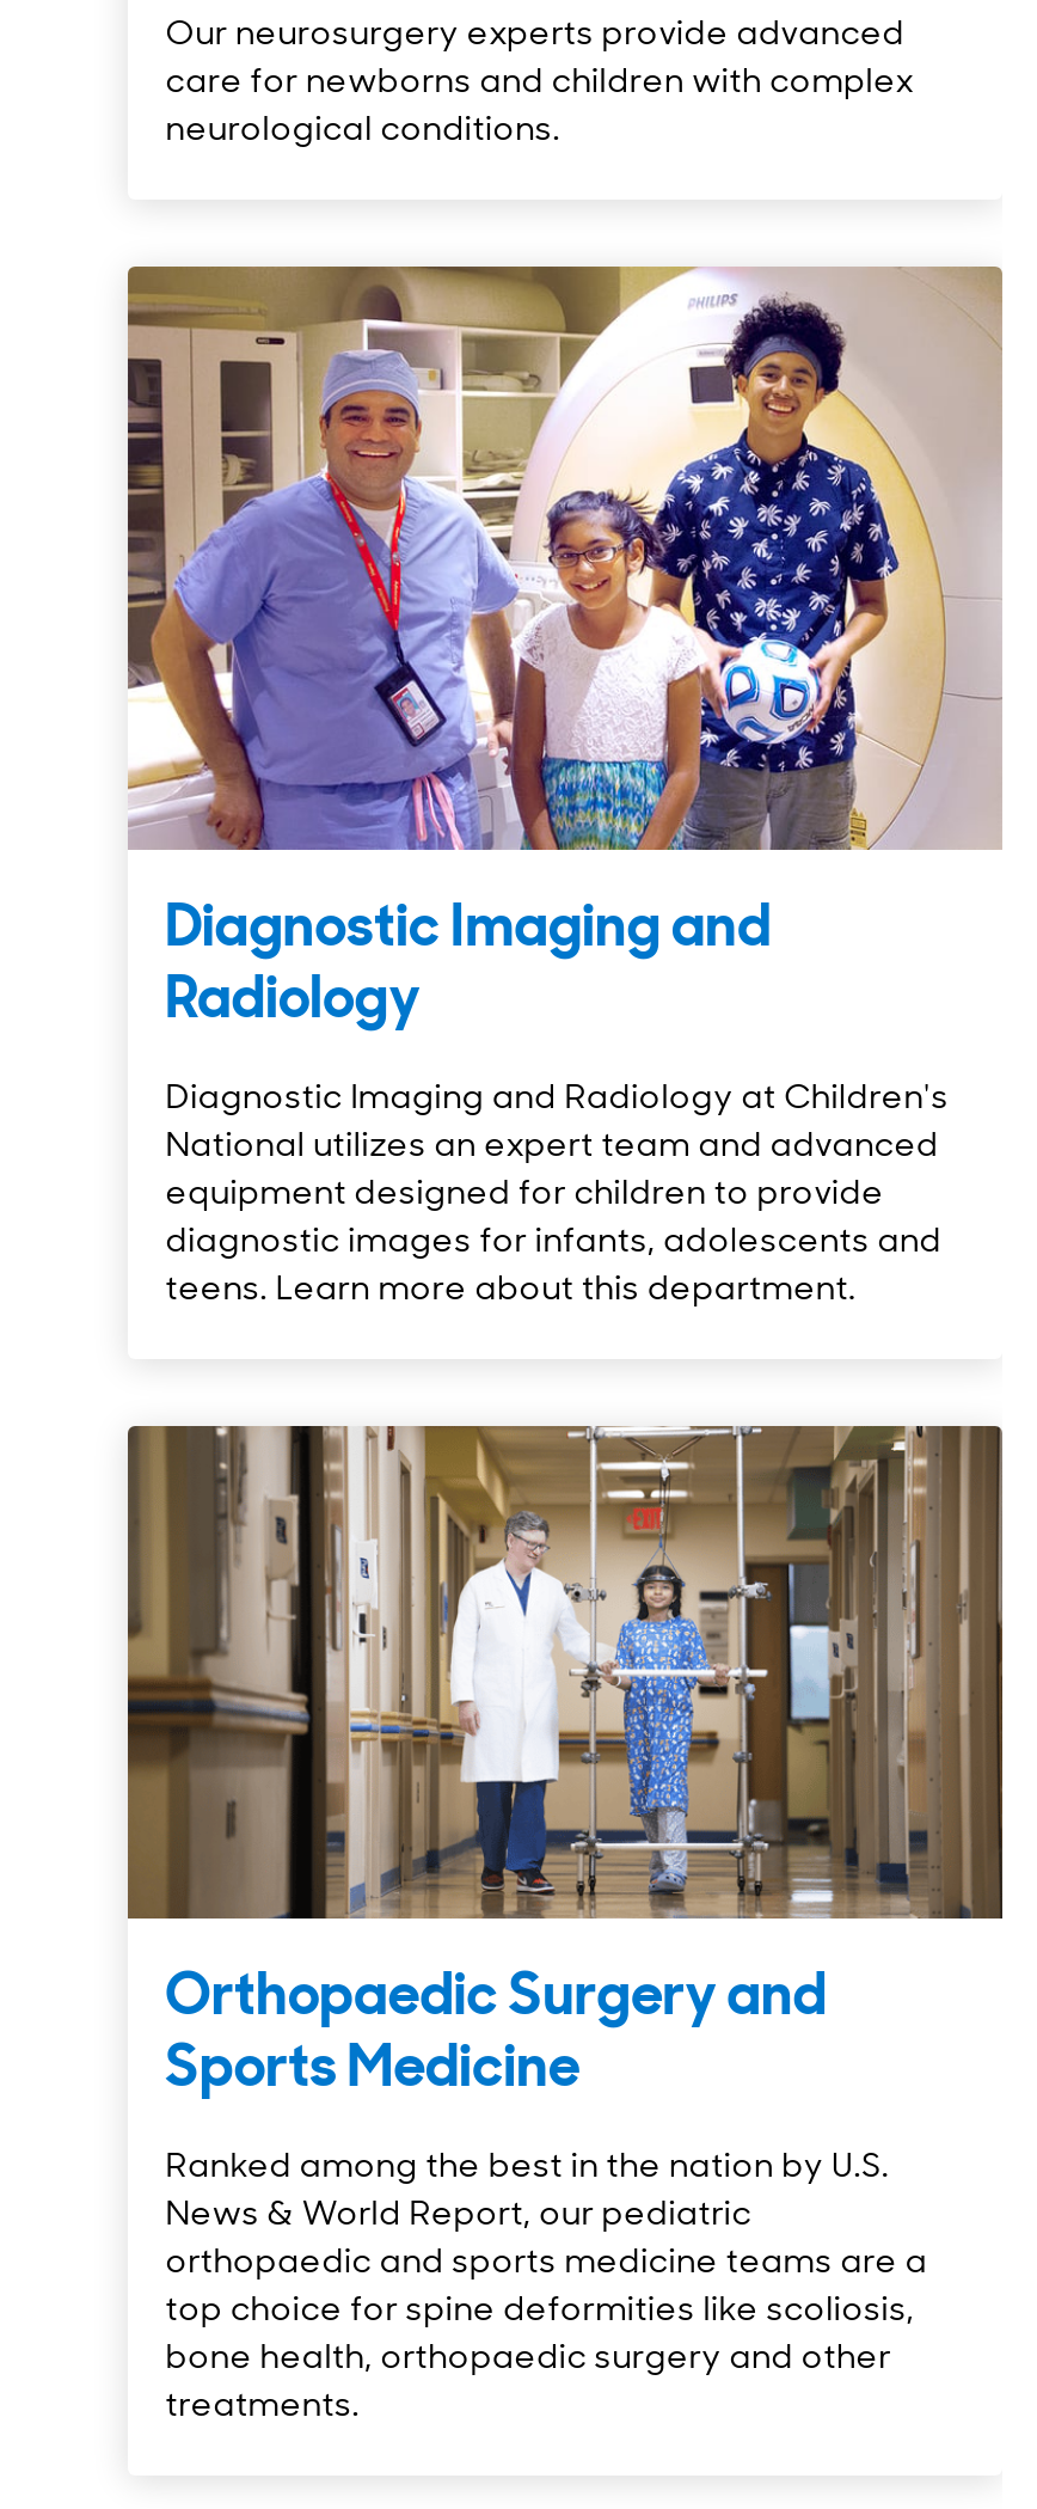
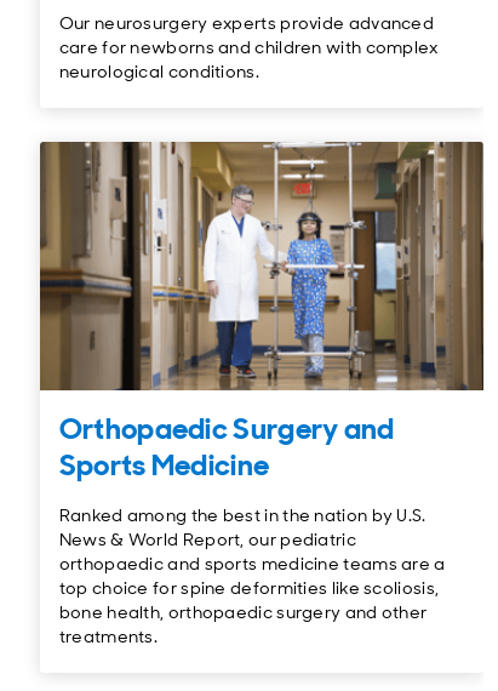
- [image]
- Diagnostic Imaging and
- Radiology
- Diagnostic Imaging and Radiology at Children's
- National utilizes an expert team and advanced
- equipment designed for children to provide
- diagnostic images for infants, adolescents and
- teens. Learn more about this department.
